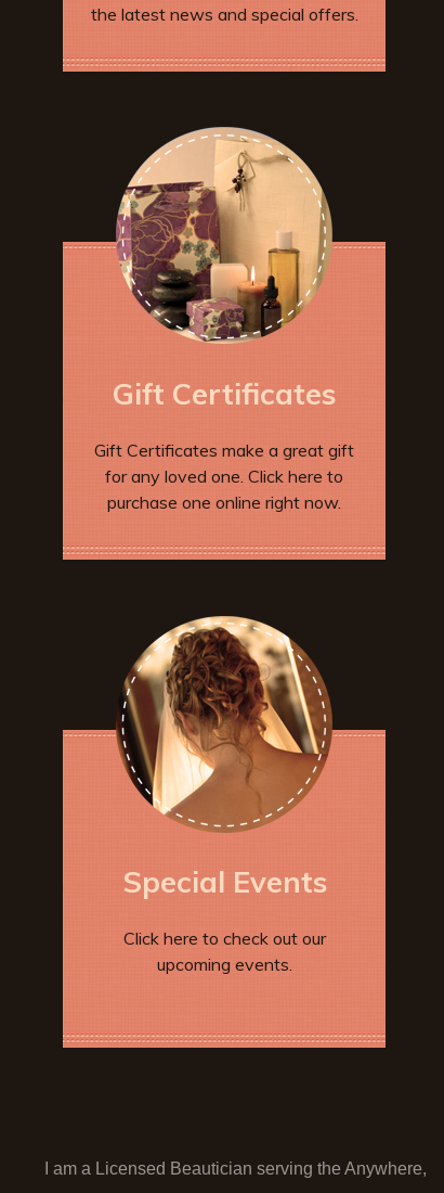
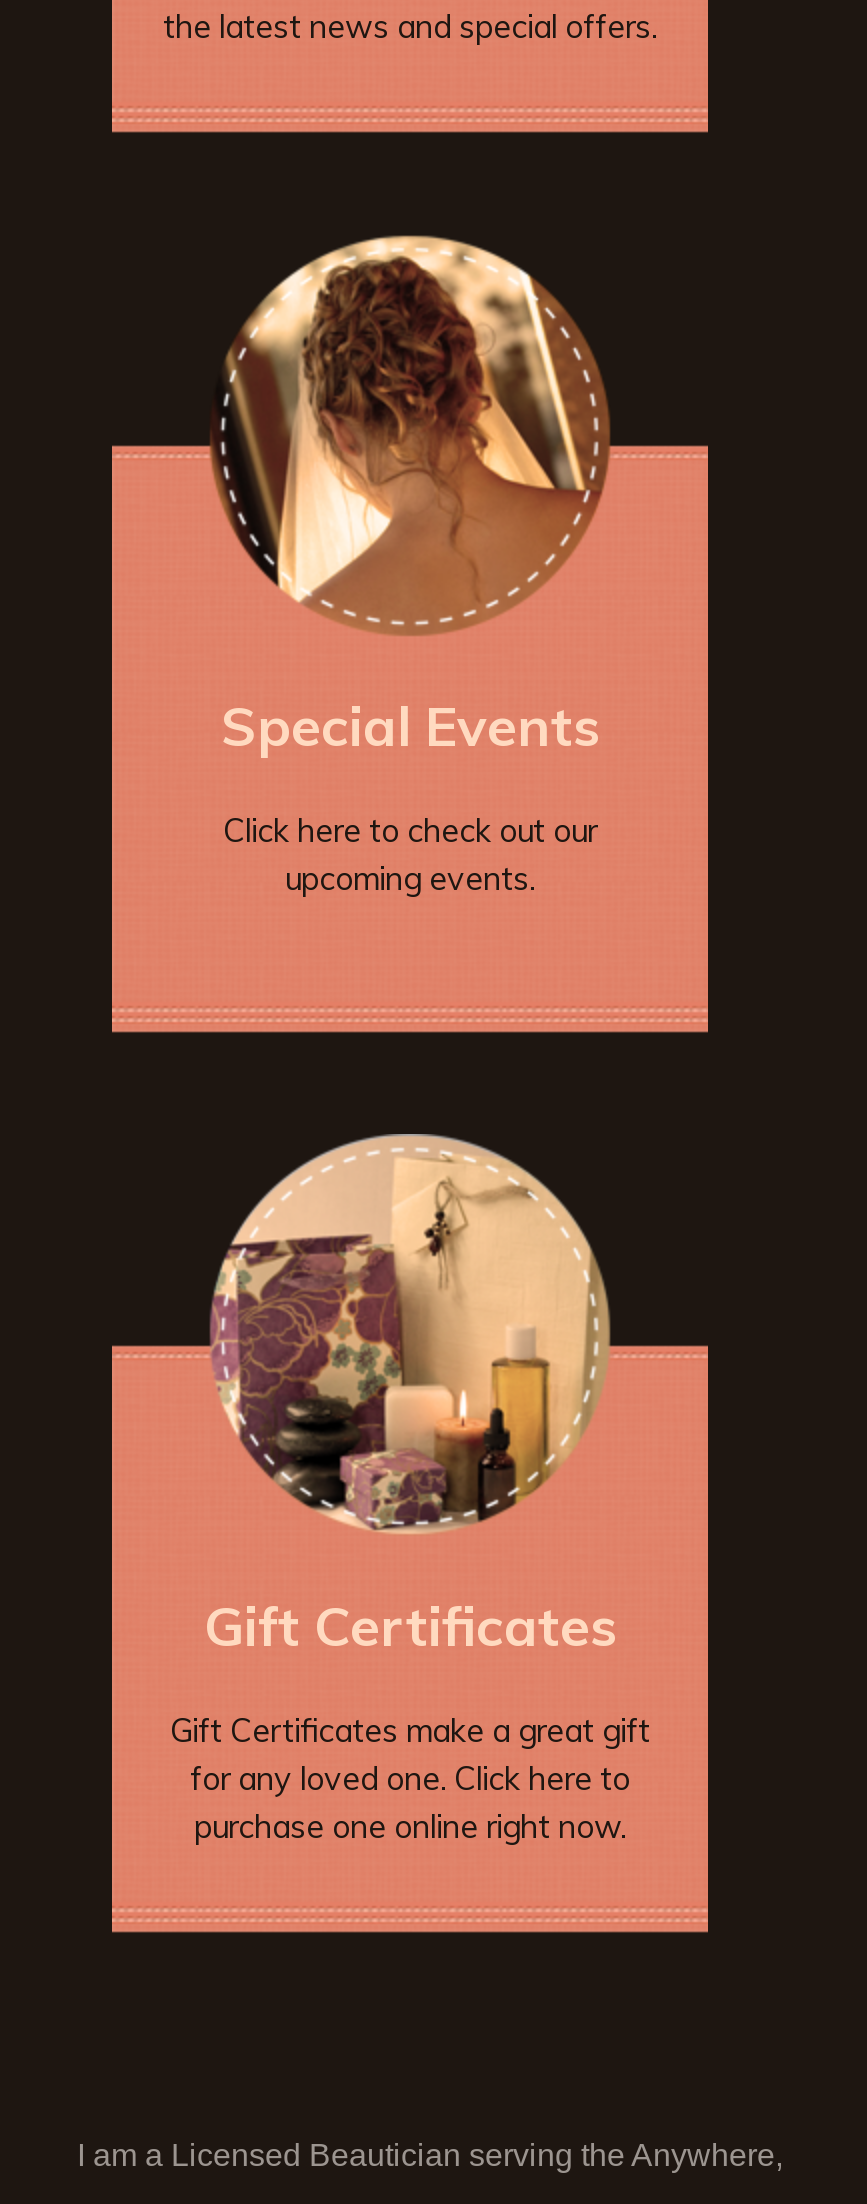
moved down: [image] | Gift Certificates | Gift Certificates make a great gift | for any loved one. Click here to | purchase one online right now.

moved up: [image] | Special Events | Click here to check out our | upcoming events.
